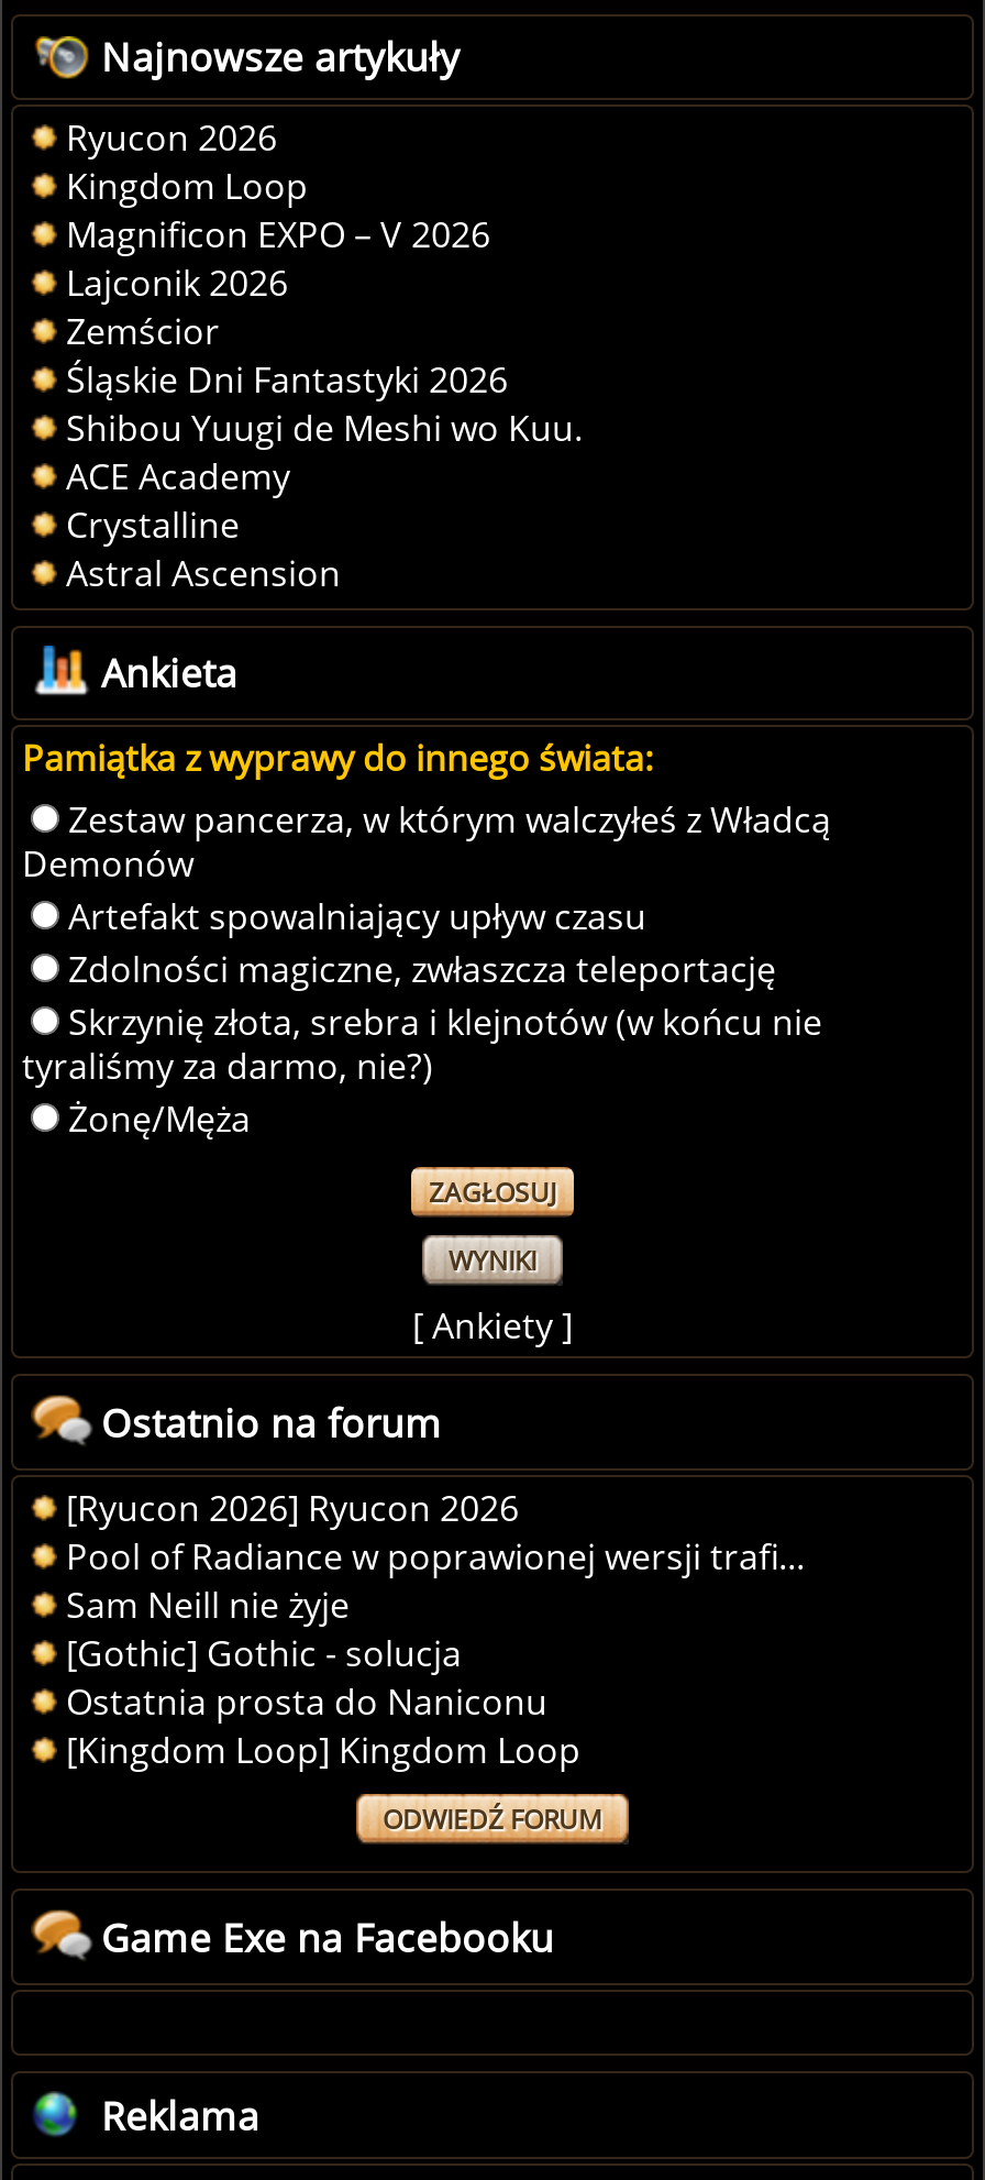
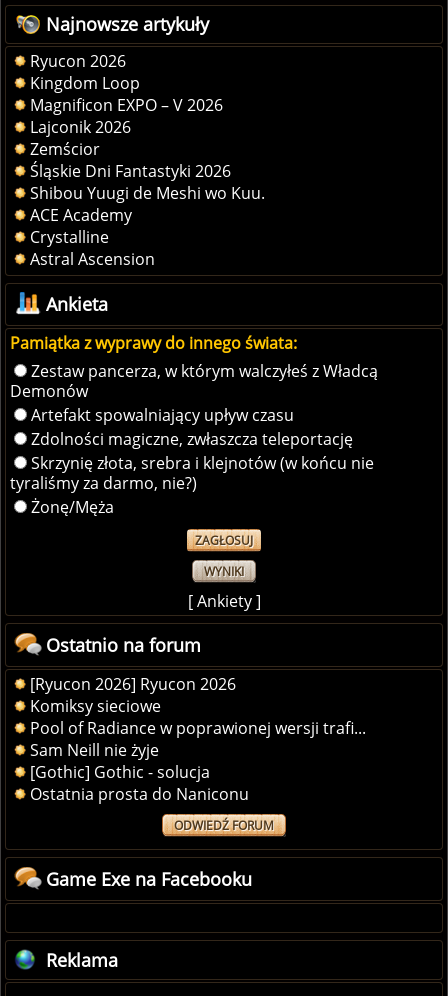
+ Komiksy sieciowe

moved down: Pool of Radiance w poprawionej wersji trafi... | Sam Neill nie żyje | [Gothic] Gothic - solucja | Ostatnia prosta do Naniconu

- [Kingdom Loop] Kingdom Loop
